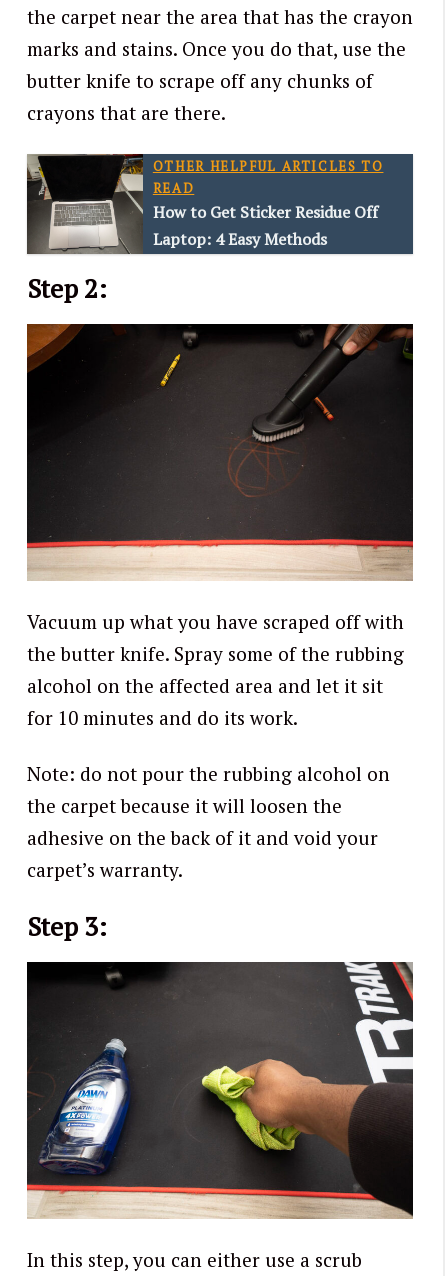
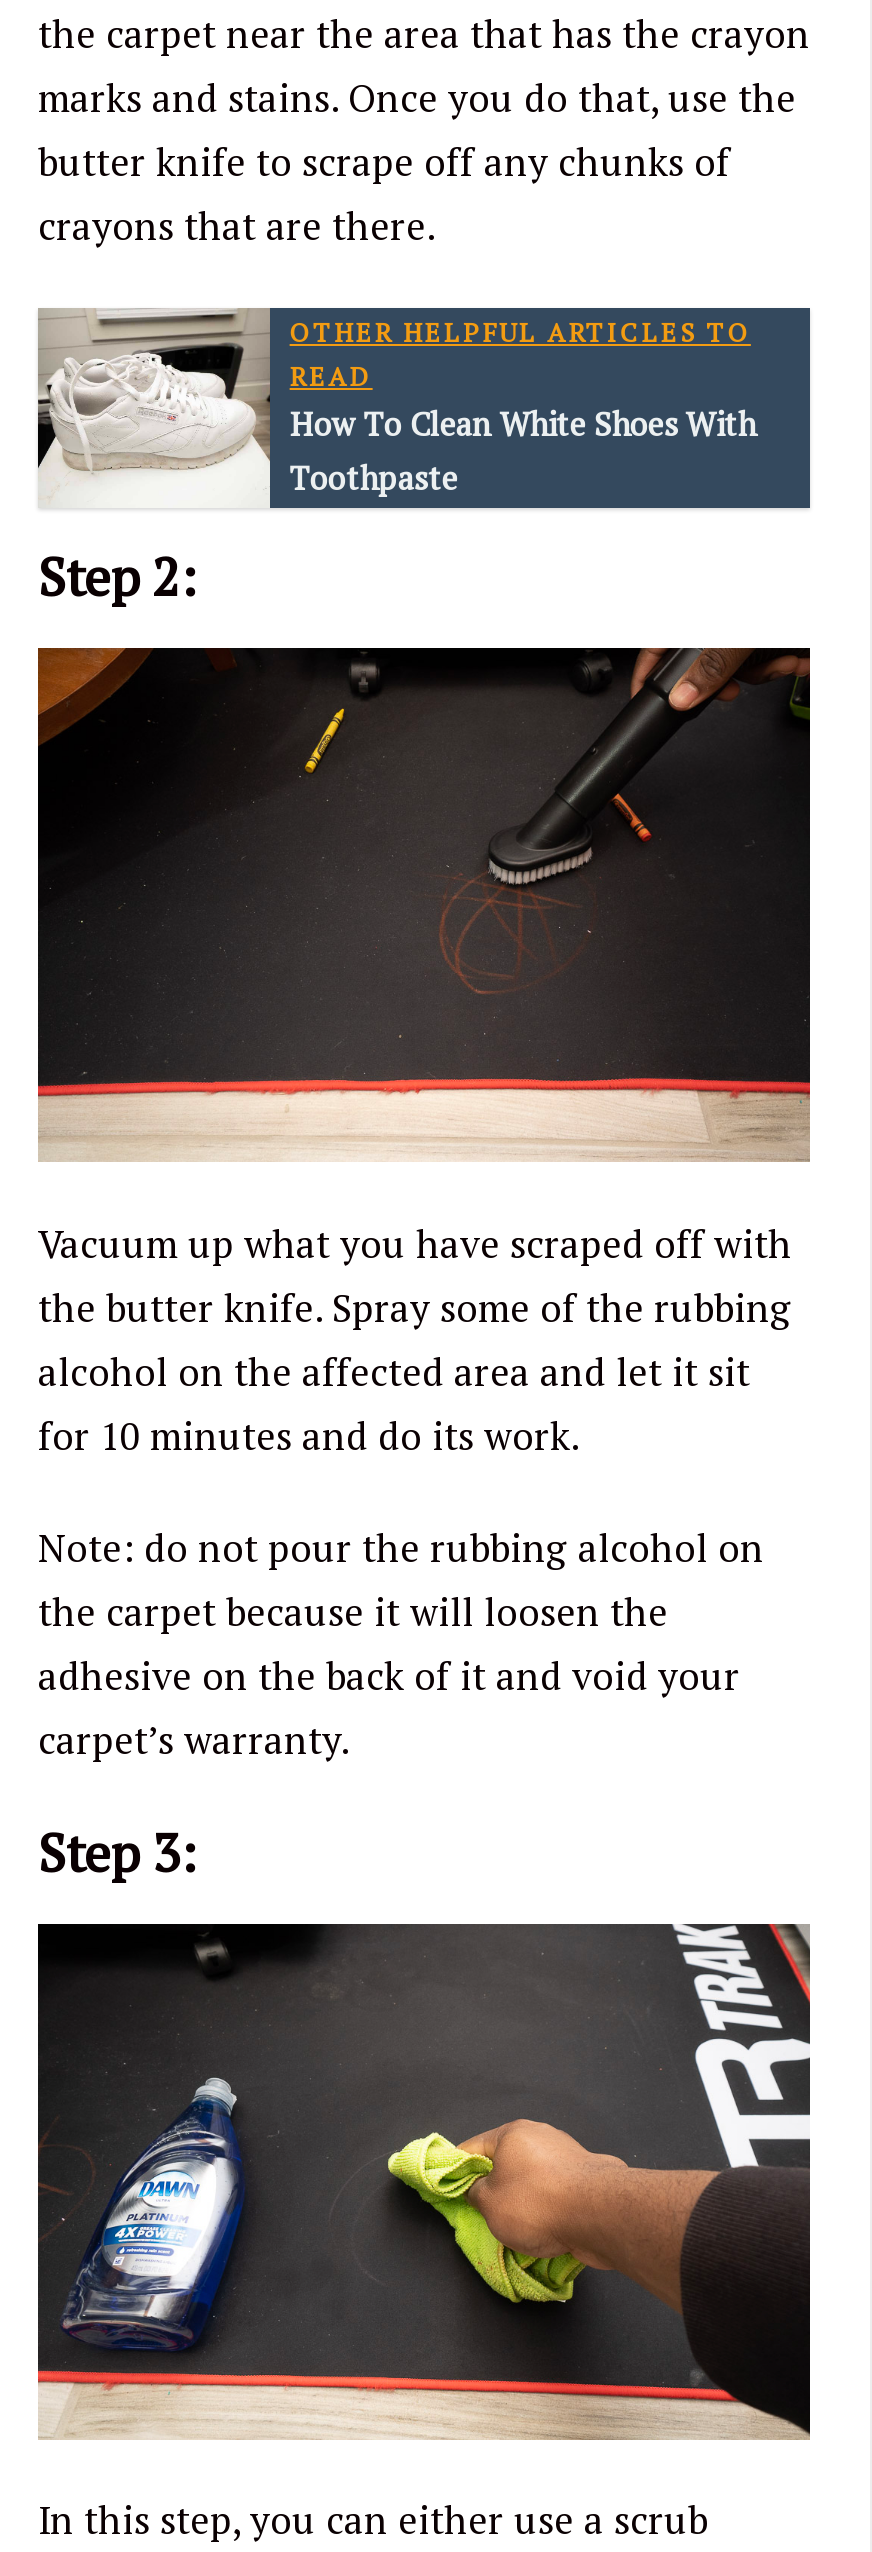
- [image]
- How to Get Sticker Residue Off
- Laptop: 4 Easy Methods
+ [image]
+ How To Clean White Shoes With
+ Toothpaste
